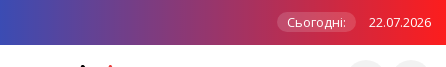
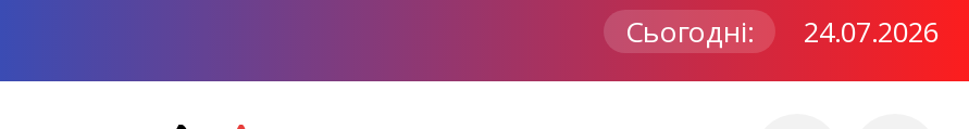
- Сьогодні: 22.07.2026
+ Сьогодні: 24.07.2026
